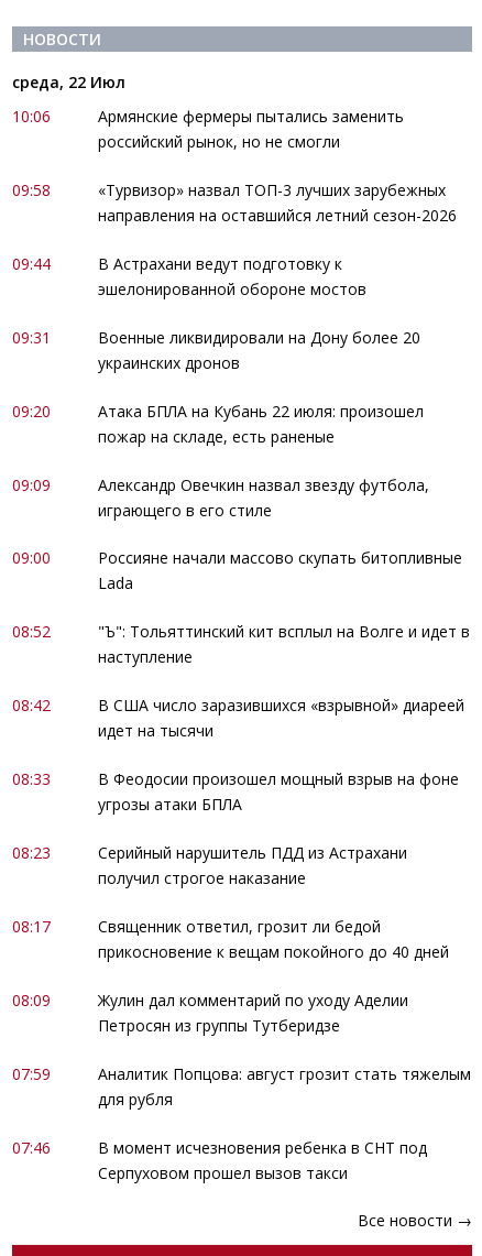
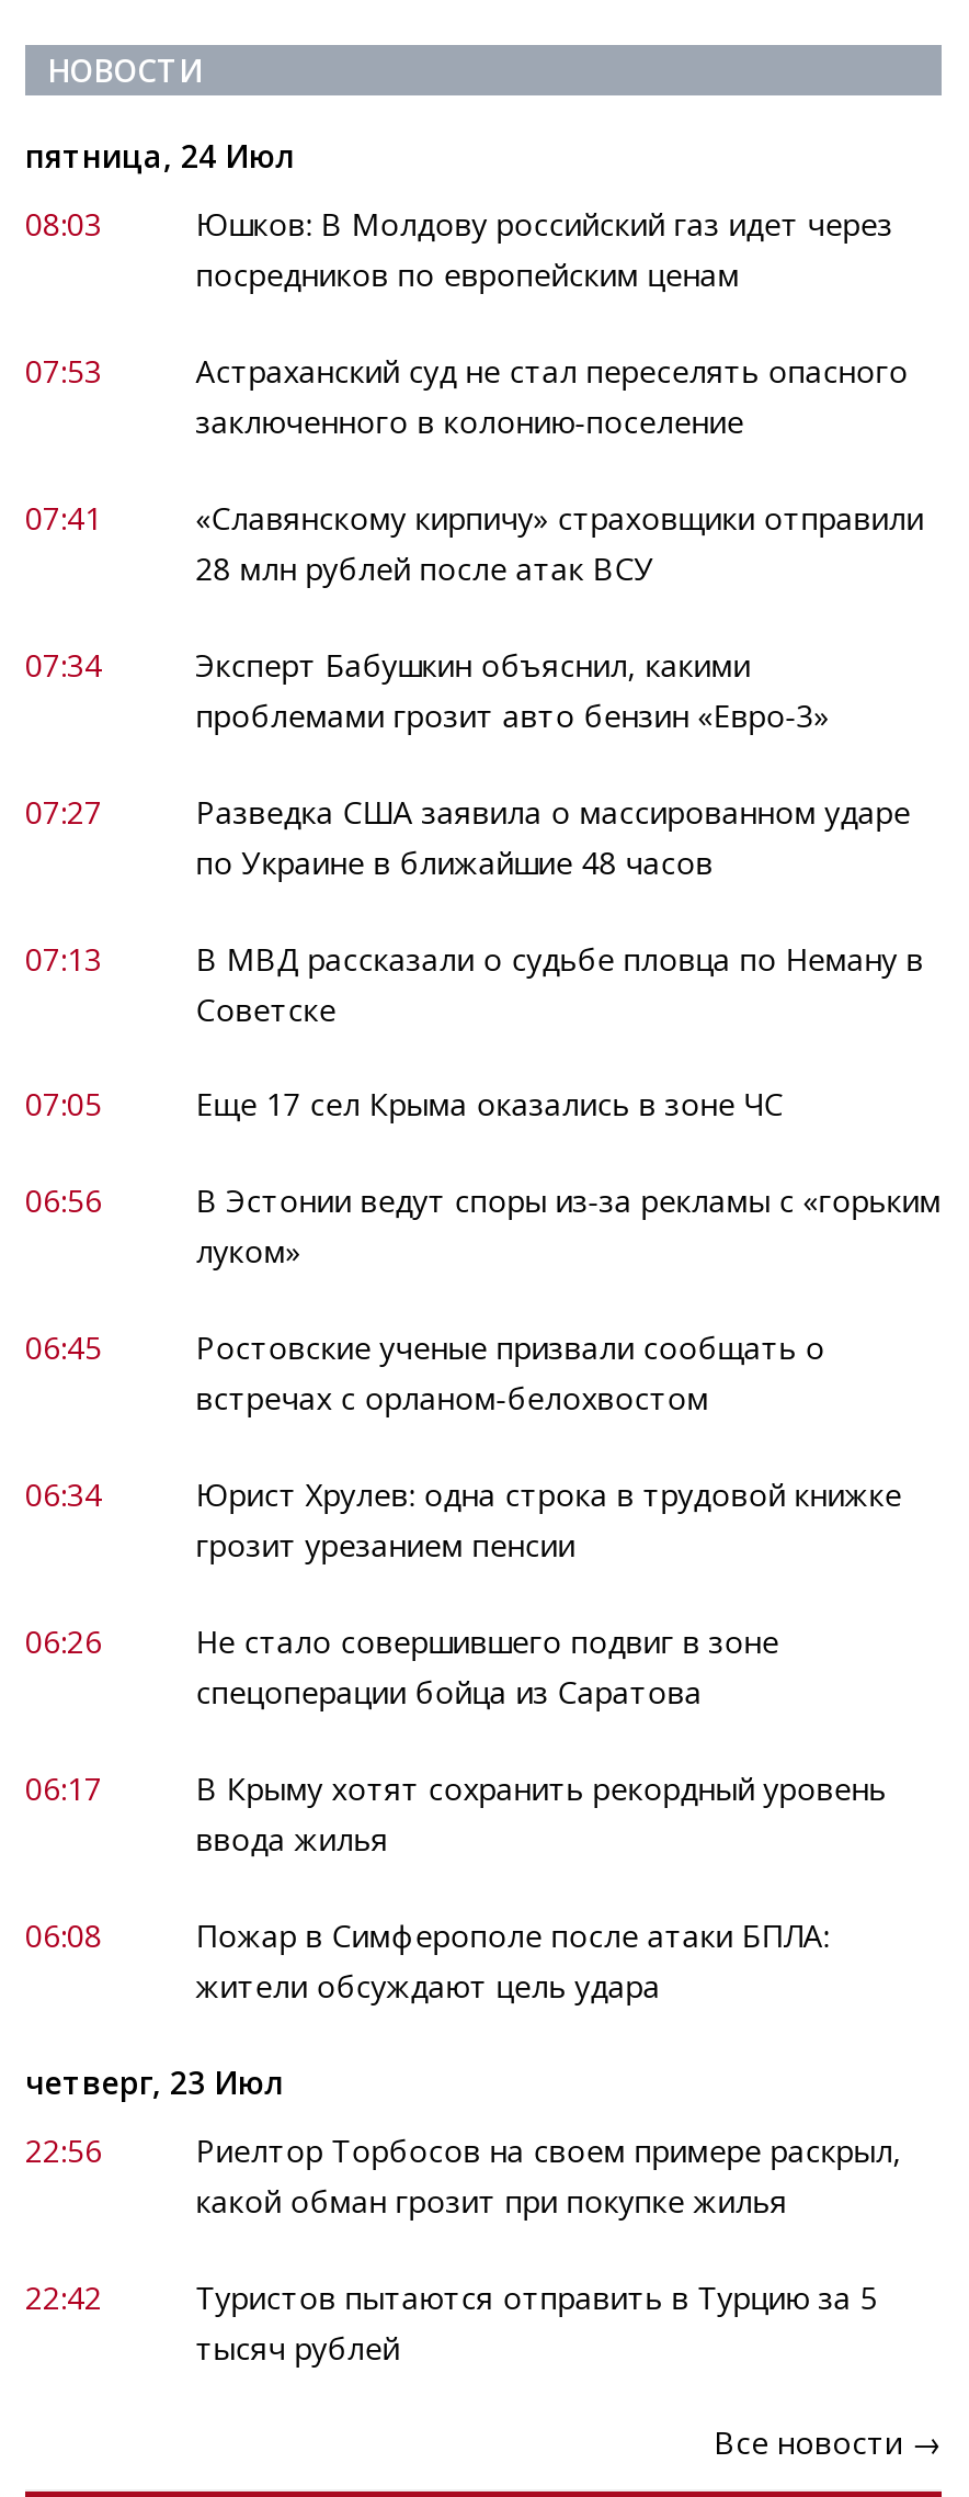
- среда, 22 Июл
- 10:06
- Армянские фермеры пытались заменить
- российский рынок, но не смогли
- 09:58
- «Турвизор» назвал ТОП-3 лучших зарубежных
- направления на оставшийся летний сезон-2026
- 09:44
- В Астрахани ведут подготовку к
- эшелонированной обороне мостов
- 09:31
- Военные ликвидировали на Дону более 20
- украинских дронов
- 09:20
- Атака БПЛА на Кубань 22 июля: произошел
- пожар на складе, есть раненые
- 09:09
- Александр Овечкин назвал звезду футбола,
- играющего в его стиле
- 09:00
- Россияне начали массово скупать битопливные
- Lada
- 08:52
- "Ъ": Тольяттинский кит всплыл на Волге и идет в
- наступление
- 08:42
- В США число заразившихся «взрывной» диареей
- идет на тысячи
- 08:33
- В Феодосии произошел мощный взрыв на фоне
- угрозы атаки БПЛА
- 08:23
- Серийный нарушитель ПДД из Астрахани
- получил строгое наказание
- 08:17
- Священник ответил, грозит ли бедой
- прикосновение к вещам покойного до 40 дней
- 08:09
- Жулин дал комментарий по уходу Аделии
- Петросян из группы Тутберидзе
- 07:59
- Аналитик Попцова: август грозит стать тяжелым
- для рубля
- 07:46
- В момент исчезновения ребенка в СНТ под
- Серпуховом прошел вызов такси
+ пятница, 24 Июл
+ 08:03
+ Юшков: В Молдову российский газ идет через
+ посредников по европейским ценам
+ 07:53
+ Астраханский суд не стал переселять опасного
+ заключенного в колонию-поселение
+ 07:41
+ «Славянскому кирпичу» страховщики отправили
+ 28 млн рублей после атак ВСУ
+ 07:34
+ Эксперт Бабушкин объяснил, какими
+ проблемами грозит авто бензин «Евро-3»
+ 07:27
+ Разведка США заявила о массированном ударе
+ по Украине в ближайшие 48 часов
+ 07:13
+ В МВД рассказали о судьбе пловца по Неману в
+ Советске
+ 07:05
+ Еще 17 сел Крыма оказались в зоне ЧС
+ 06:56
+ В Эстонии ведут споры из-за рекламы с «горьким
+ луком»
+ 06:45
+ Ростовские ученые призвали сообщать о
+ встречах с орланом-белохвостом
+ 06:34
+ Юрист Хрулев: одна строка в трудовой книжке
+ грозит урезанием пенсии
+ 06:26
+ Не стало совершившего подвиг в зоне
+ спецоперации бойца из Саратова
+ 06:17
+ В Крыму хотят сохранить рекордный уровень
+ ввода жилья
+ 06:08
+ Пожар в Симферополе после атаки БПЛА:
+ жители обсуждают цель удара
+ четверг, 23 Июл
+ 22:56
+ Риелтор Торбосов на своем примере раскрыл,
+ какой обман грозит при покупке жилья
+ 22:42
+ Туристов пытаются отправить в Турцию за 5
+ тысяч рублей
